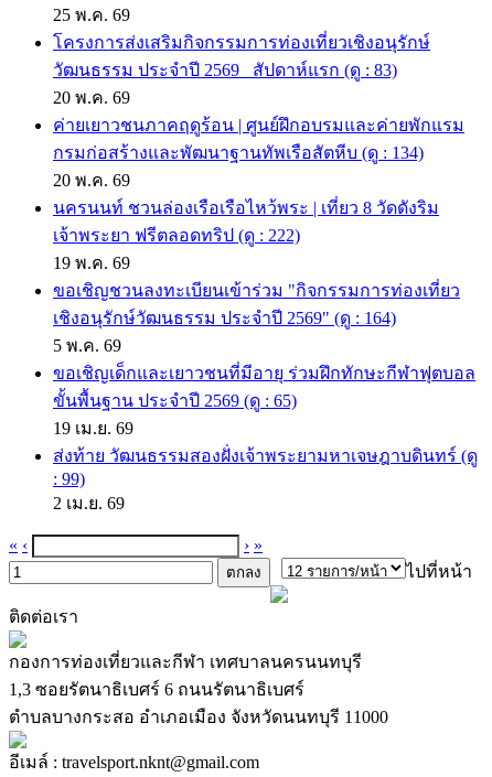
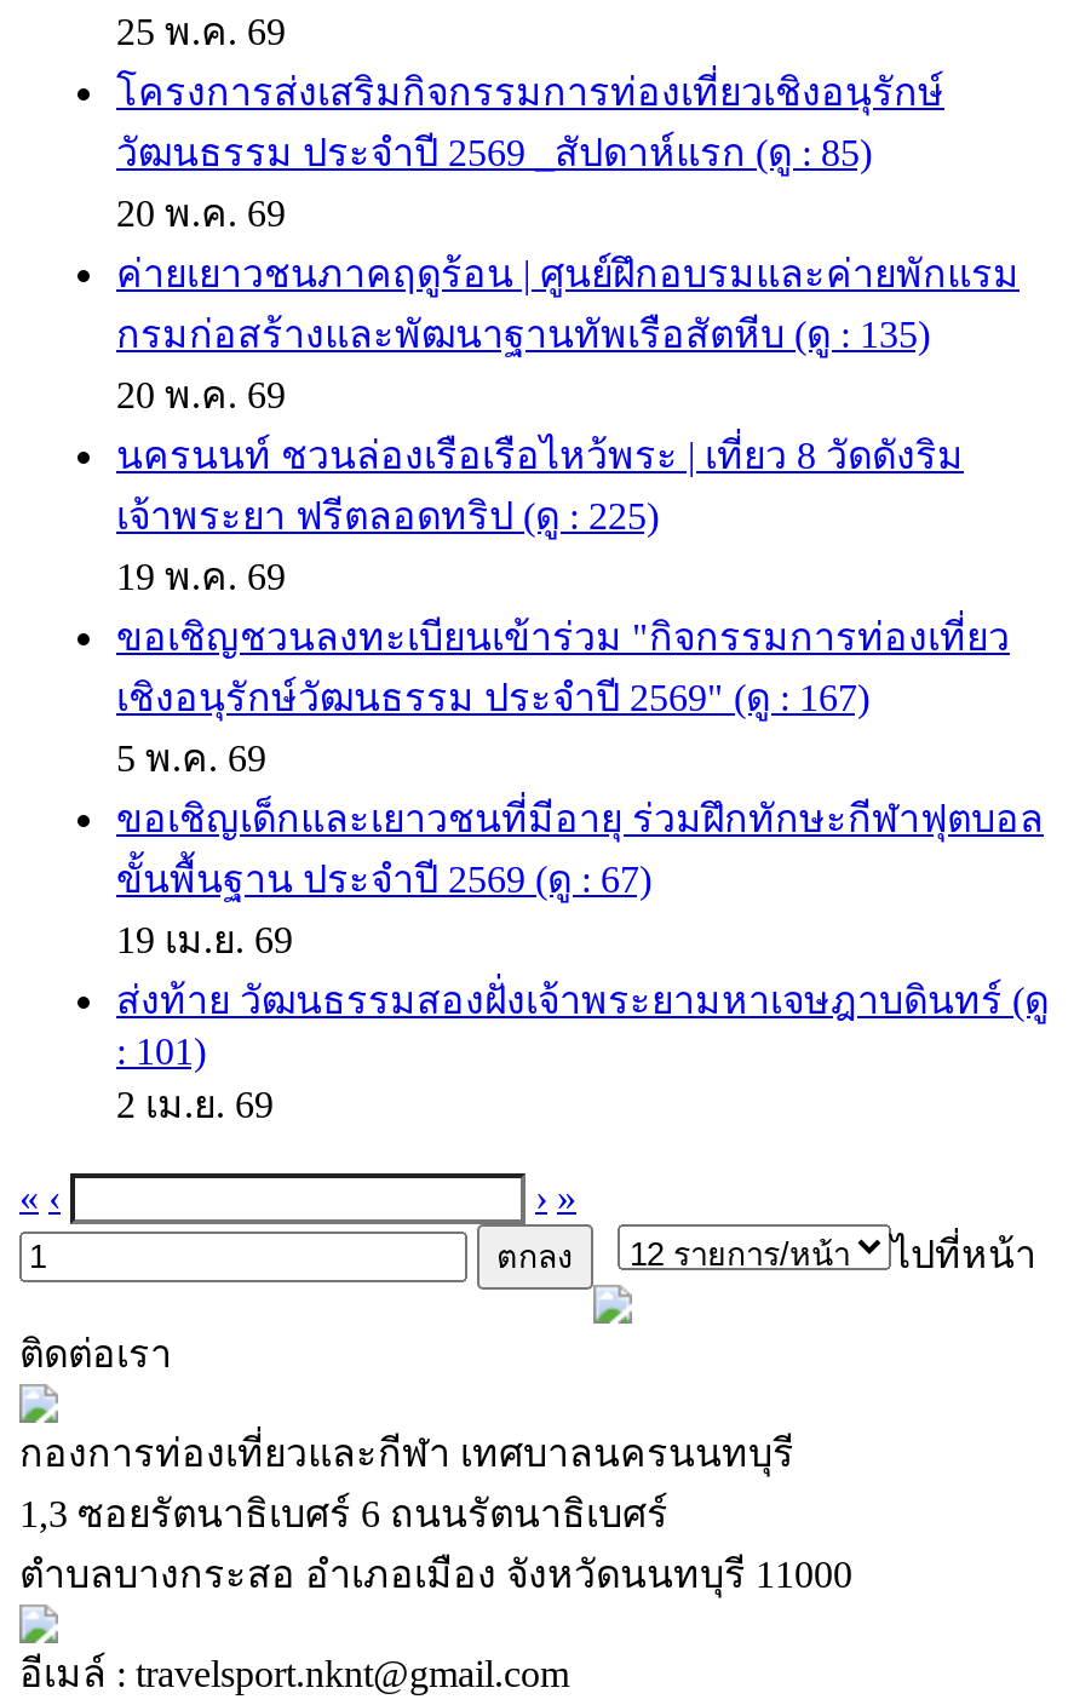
- วัฒนธรรม ประจำปี 2569 _สัปดาห์แรก (ดู : 83)
+ วัฒนธรรม ประจำปี 2569 _สัปดาห์แรก (ดู : 85)

- กรมก่อสร้างและพัฒนาฐานทัพเรือสัตหีบ (ดู : 134)
+ กรมก่อสร้างและพัฒนาฐานทัพเรือสัตหีบ (ดู : 135)

- เจ้าพระยา ฟรีตลอดทริป (ดู : 222)
+ เจ้าพระยา ฟรีตลอดทริป (ดู : 225)

- เชิงอนุรักษ์วัฒนธรรม ประจำปี 2569" (ดู : 164)
+ เชิงอนุรักษ์วัฒนธรรม ประจำปี 2569" (ดู : 167)

- ขั้นพื้นฐาน ประจำปี 2569 (ดู : 65)
+ ขั้นพื้นฐาน ประจำปี 2569 (ดู : 67)

- : 99)
+ : 101)
